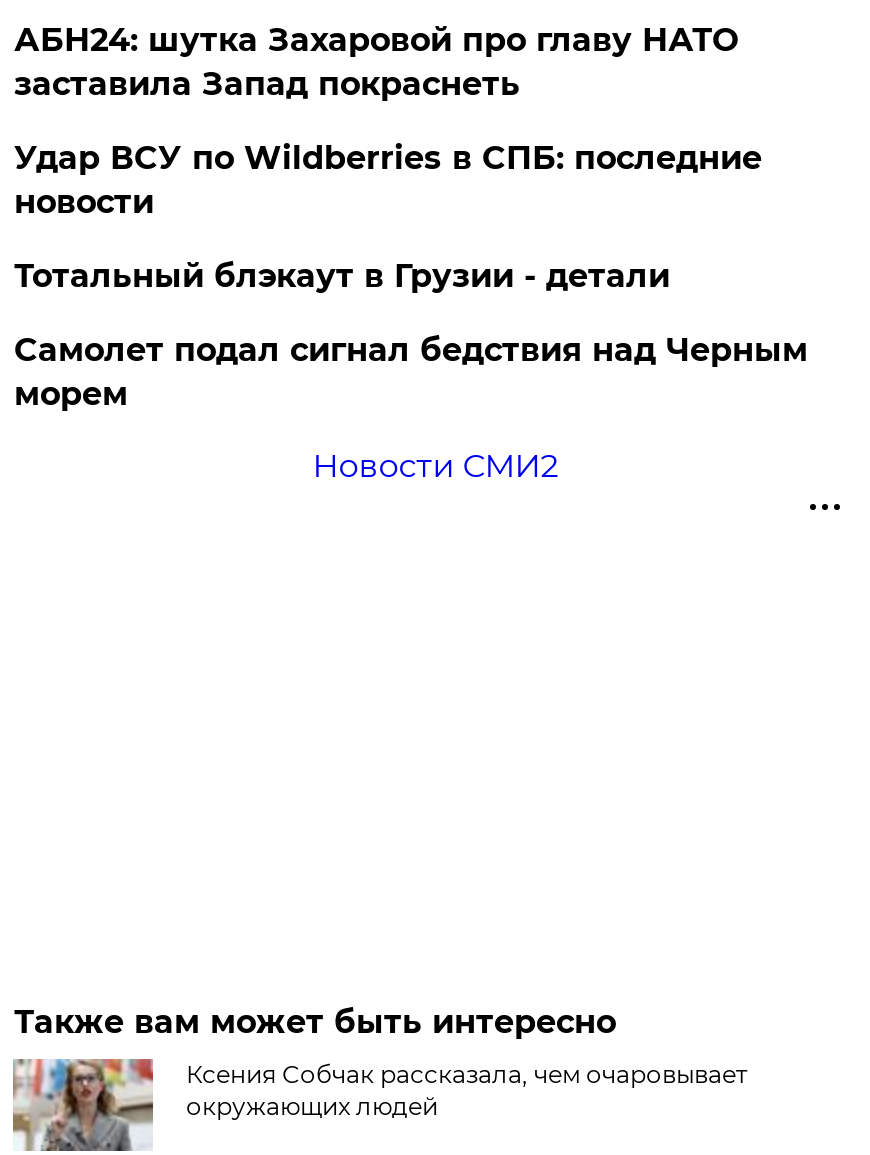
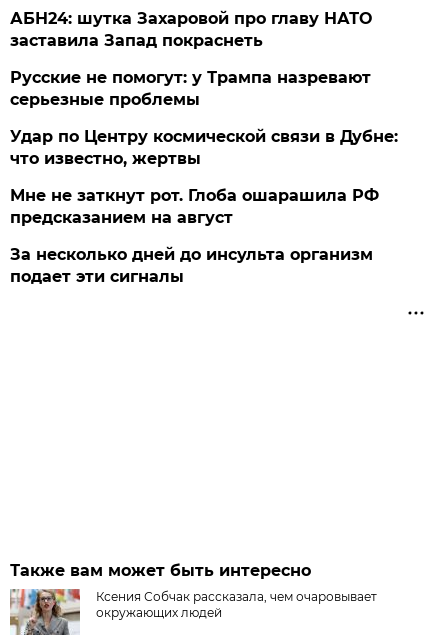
- Удар ВСУ по Wildberries в СПБ: последние
- новости
+ Русские не помогут: у Трампа назревают
+ серьезные проблемы

- Тотальный блэкаут в Грузии - детали
+ Удар по Центру космической связи в Дубне:
+ что известно, жертвы

- Самолет подал сигнал бедствия над Черным
- морем
+ Мне не заткнут рот. Глоба ошарашила РФ
+ предсказанием на август

- Новости СМИ2
+ За несколько дней до инсульта организм
+ подает эти сигналы
